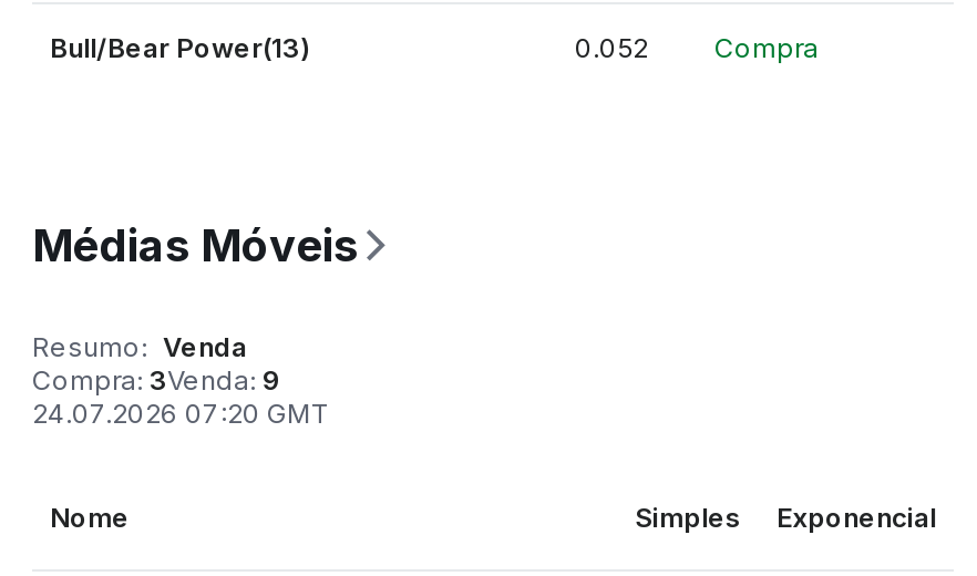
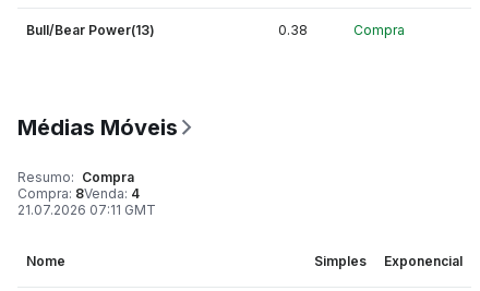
- 0.052
+ 0.38

- Resumo: Venda
+ Resumo: Compra

- Compra: 3Venda: 9
+ Compra: 8Venda: 4

- 24.07.2026 07:20 GMT
+ 21.07.2026 07:11 GMT
